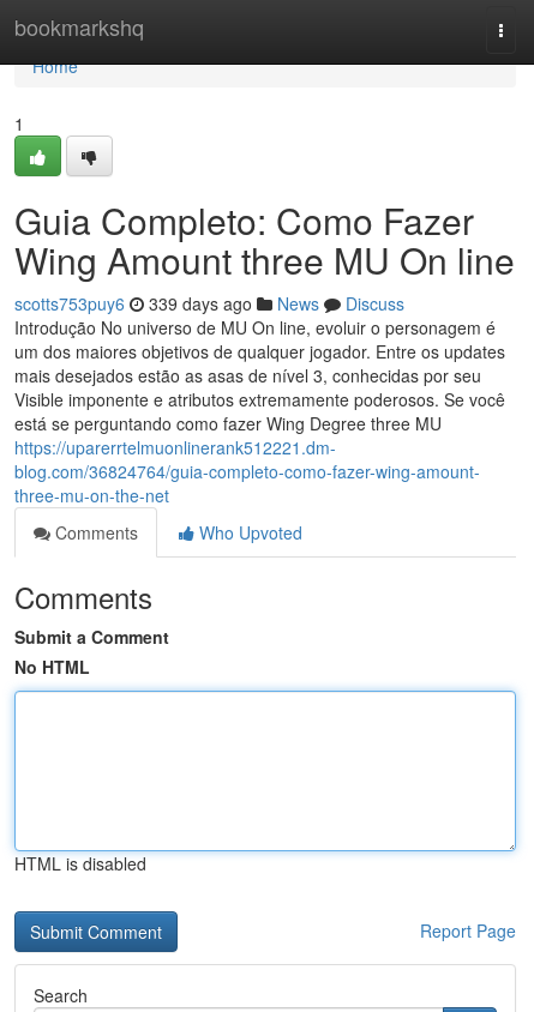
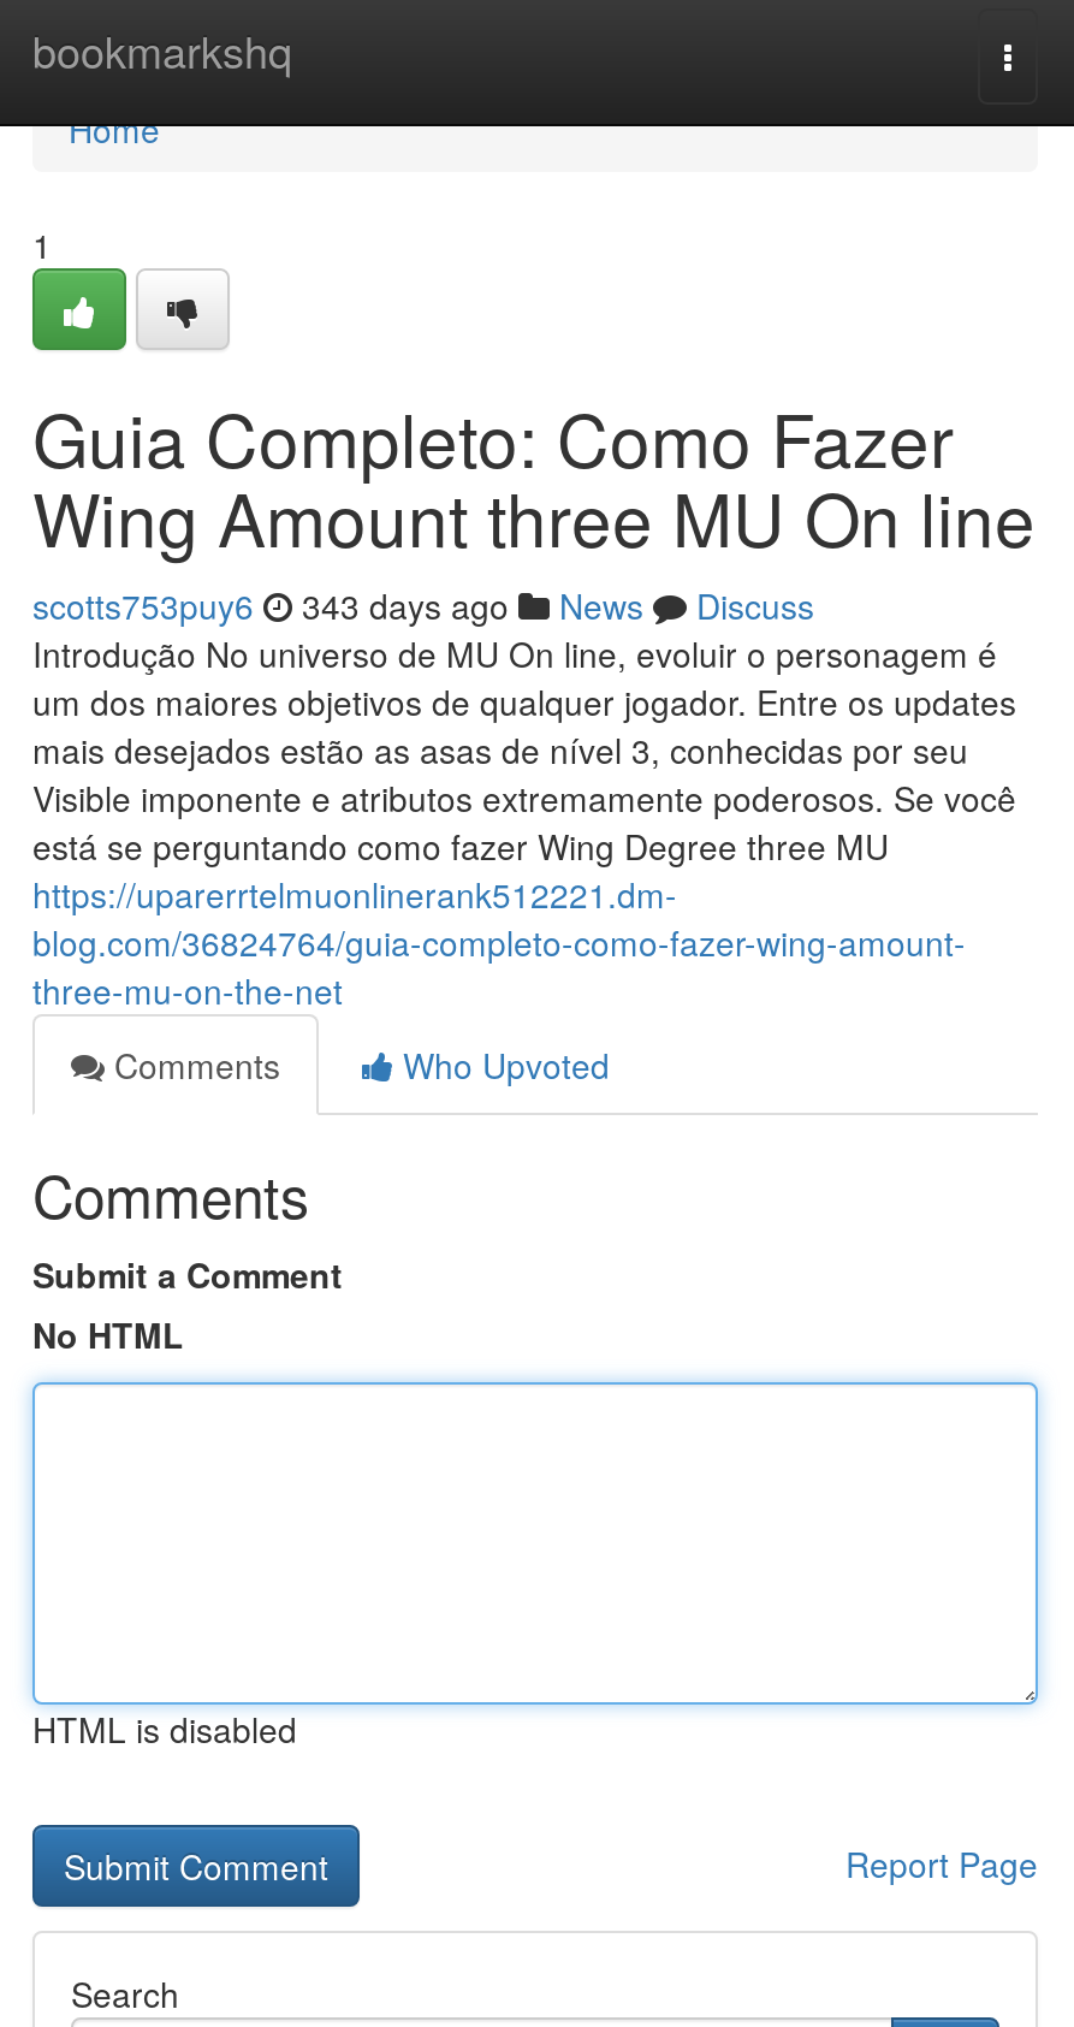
- scotts753puy6 339 days ago News Discuss
+ scotts753puy6 343 days ago News Discuss
